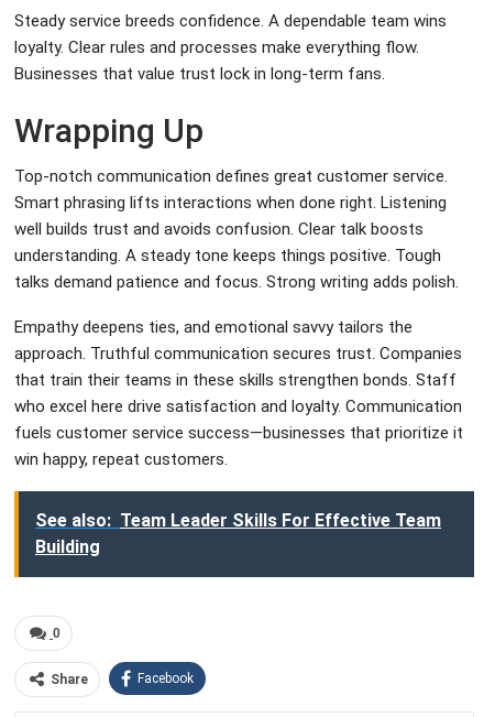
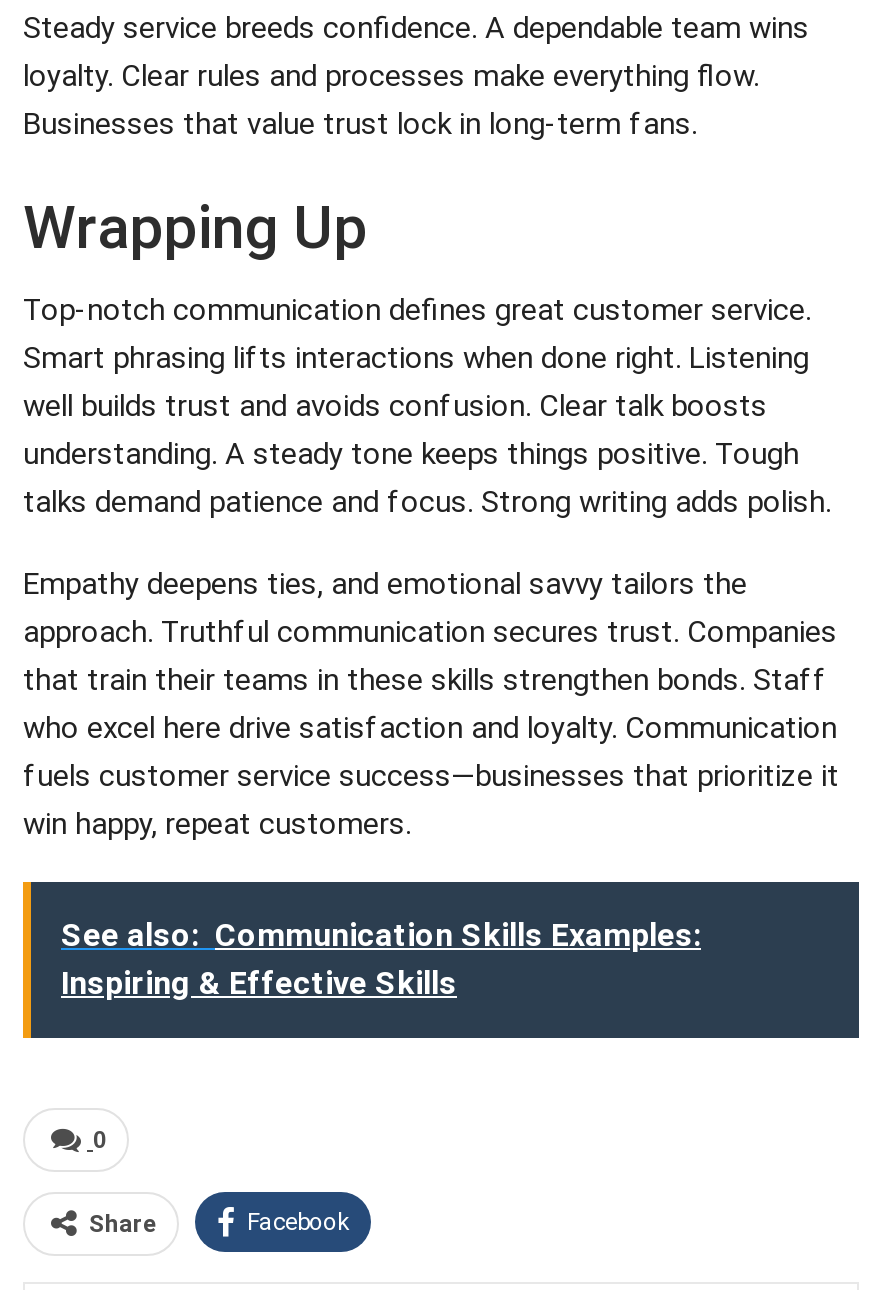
- See also: Team Leader Skills For Effective Team
- Building
+ See also: Communication Skills Examples:
+ Inspiring & Effective Skills
